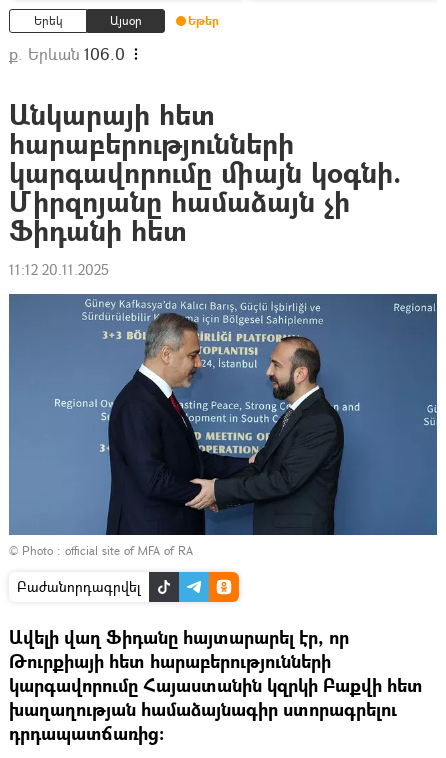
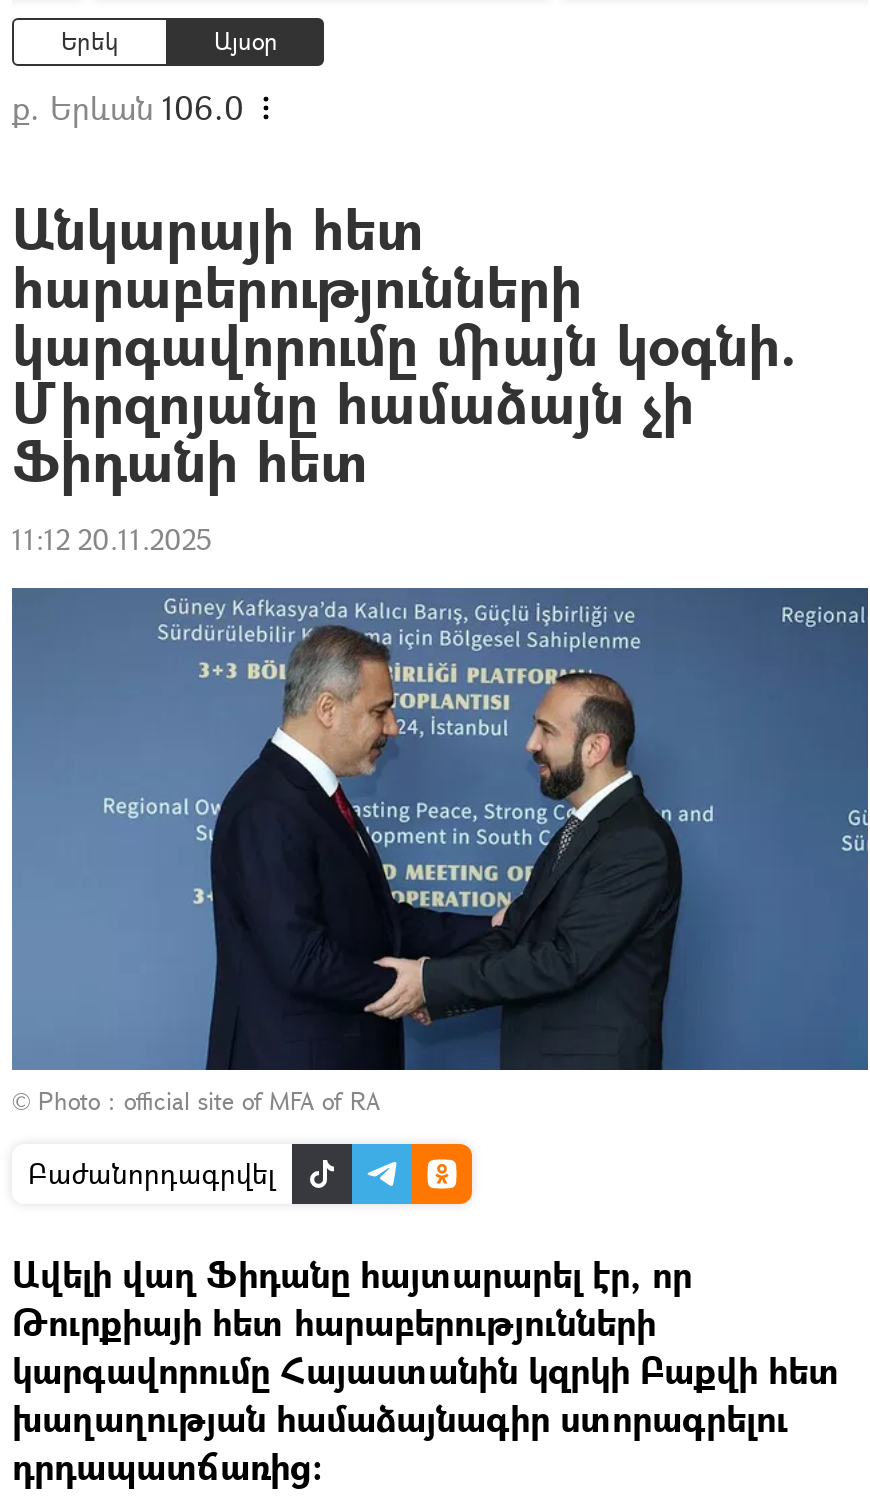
- Եթեր
